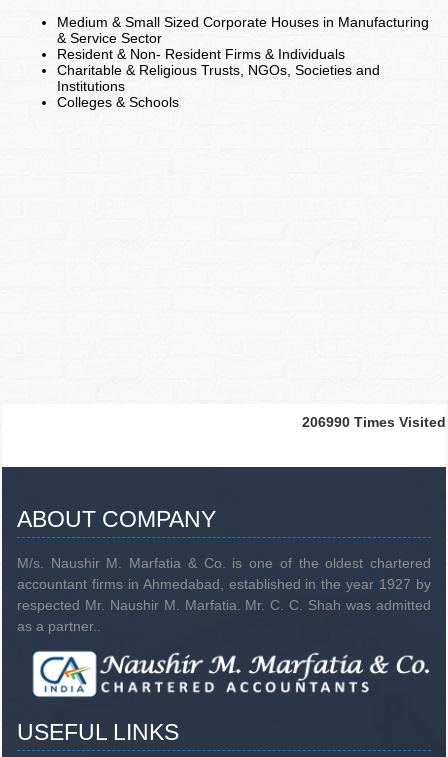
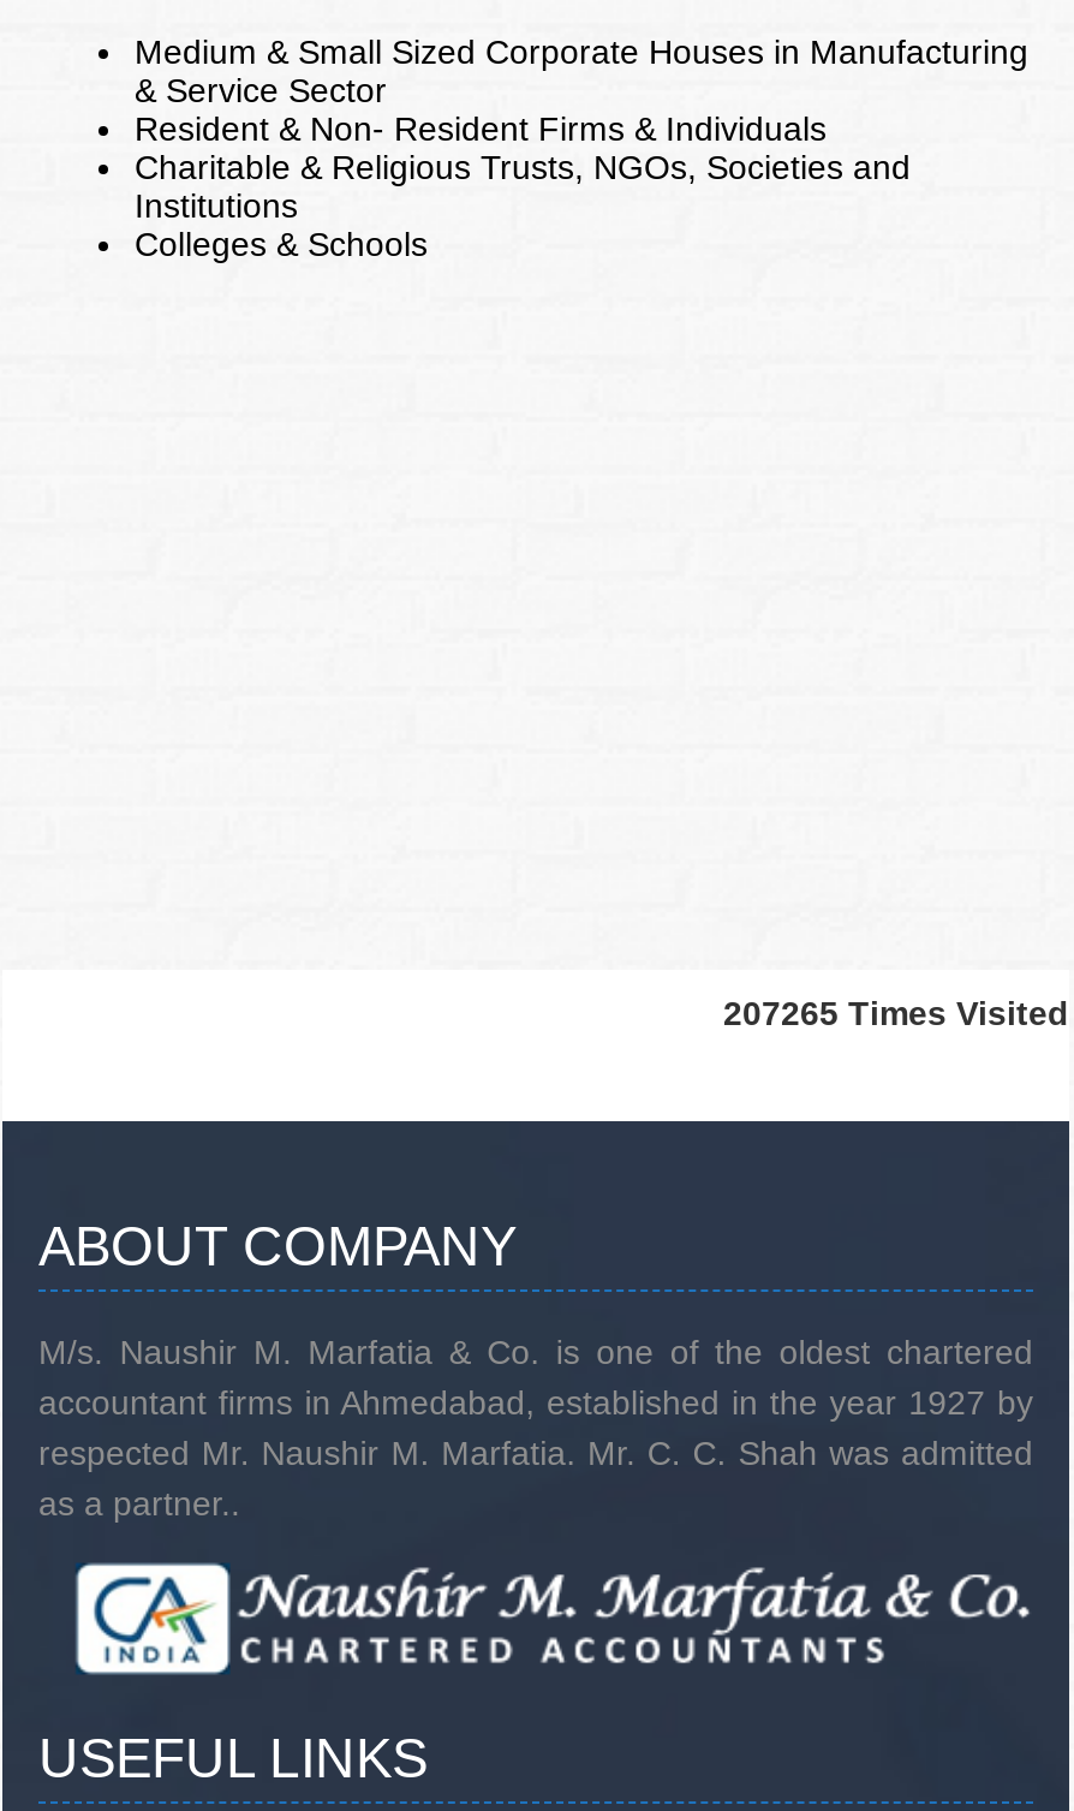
- 206990 Times Visited
+ 207265 Times Visited
